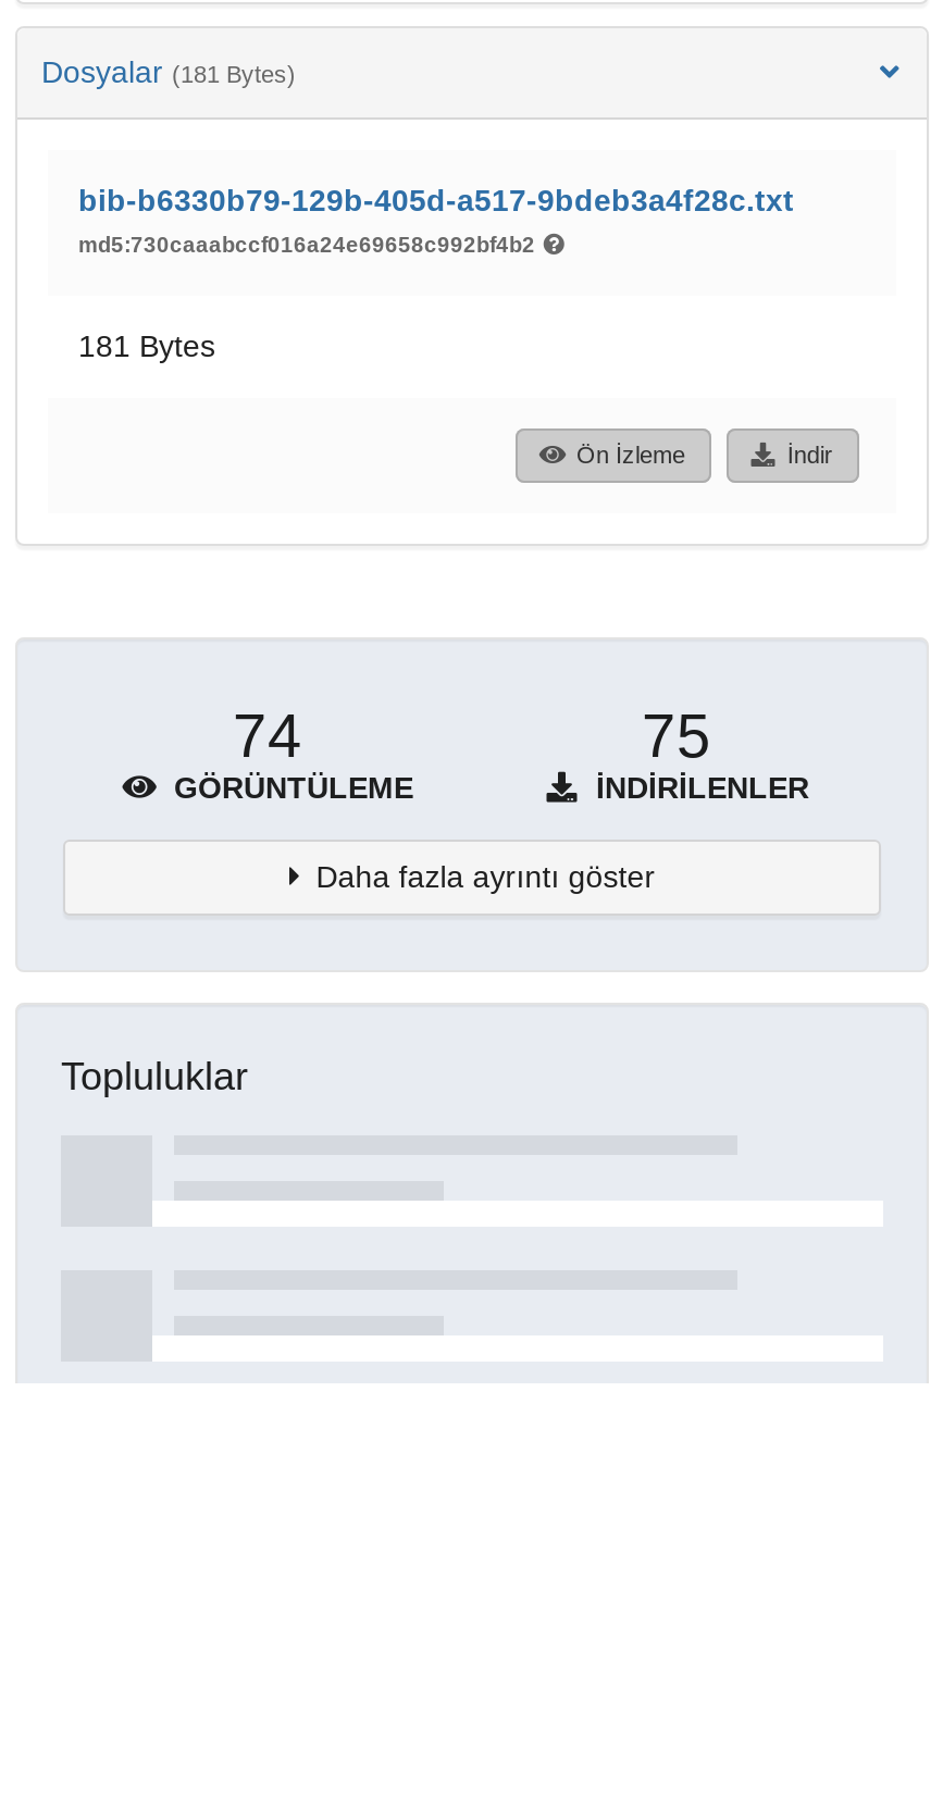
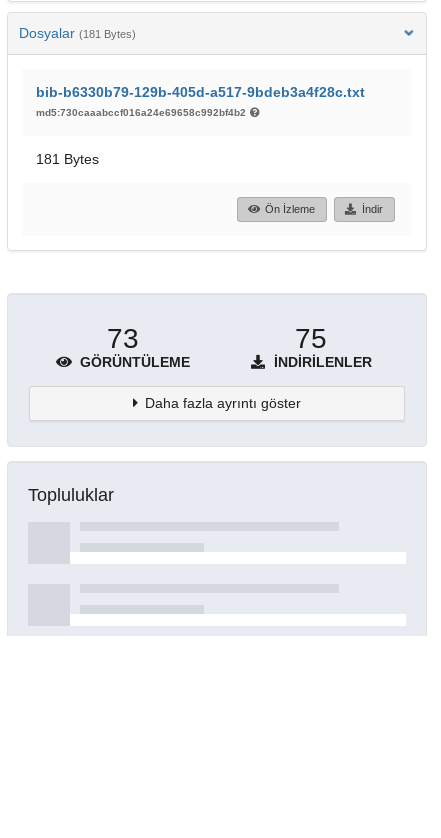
- 74
+ 73
